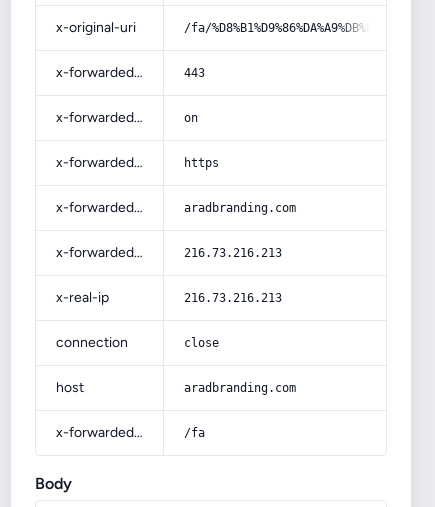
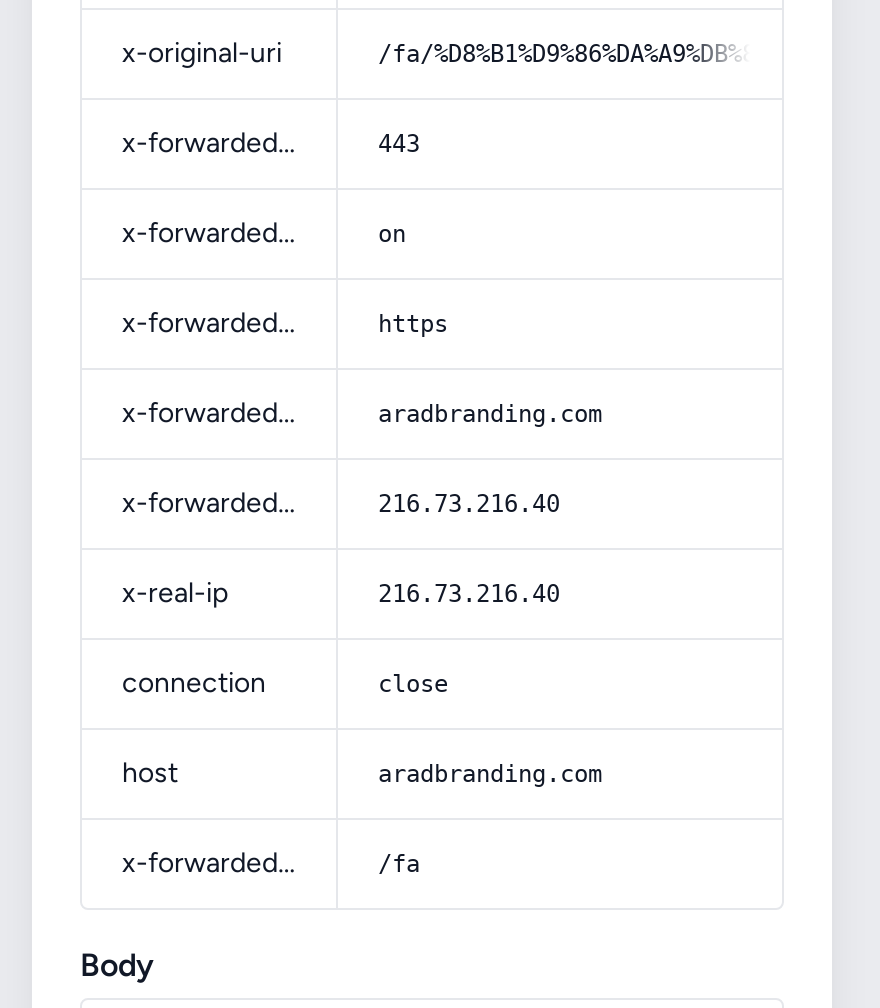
- 216.73.216.213
+ 216.73.216.40

- 216.73.216.213
+ 216.73.216.40
